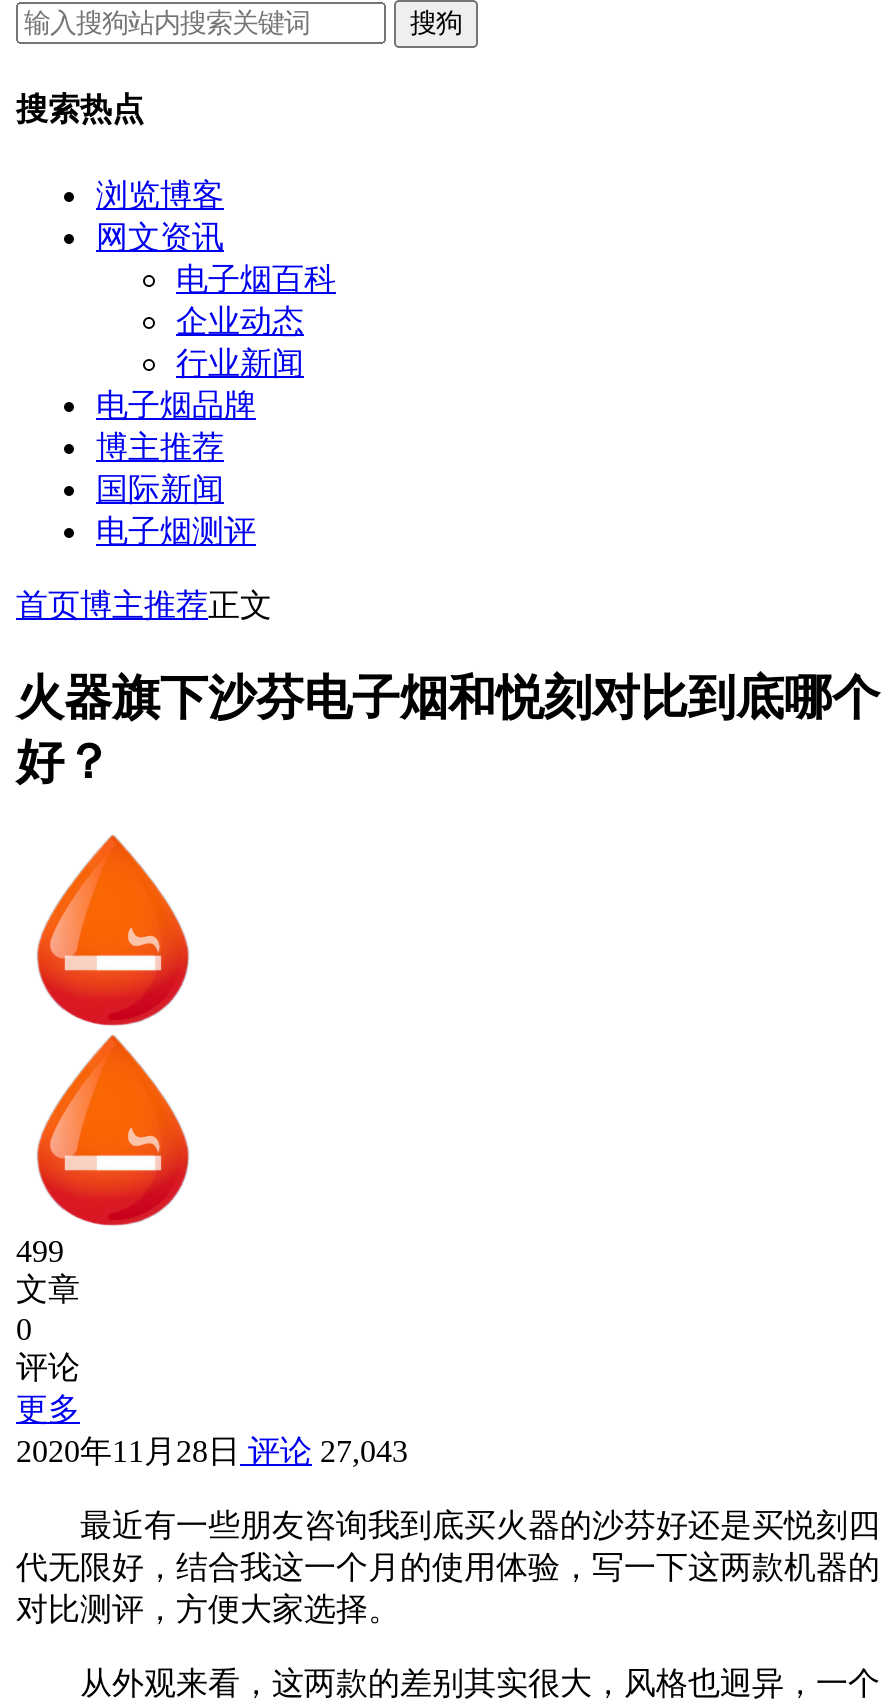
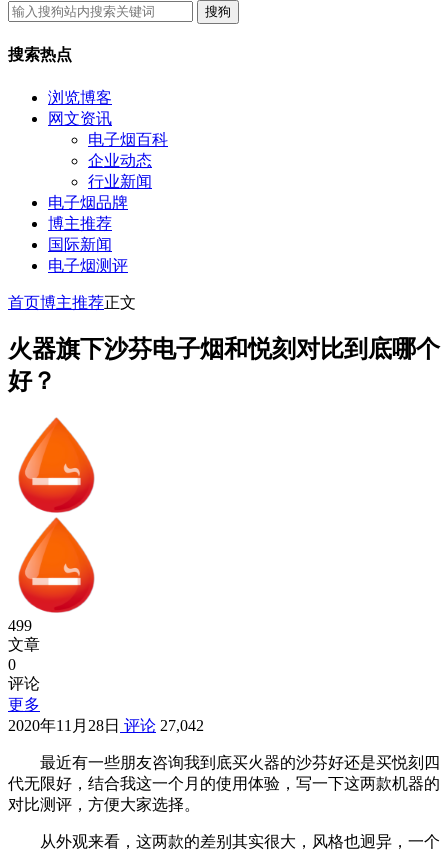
- 2020年11月28日评论27,043
+ 2020年11月28日评论27,042
